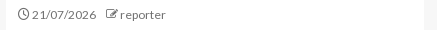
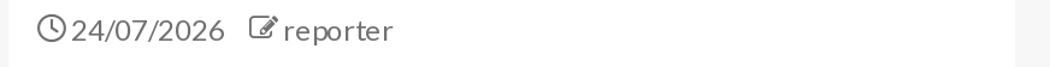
- 21/07/2026 reporter
+ 24/07/2026 reporter
